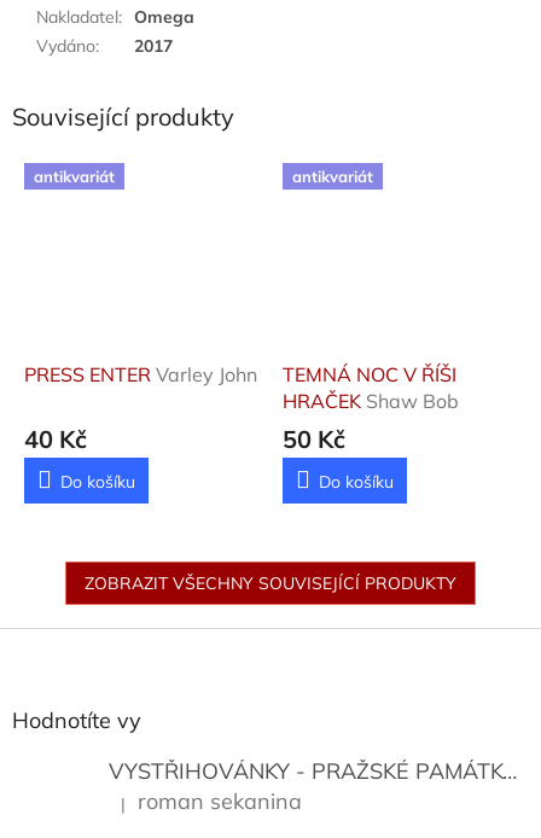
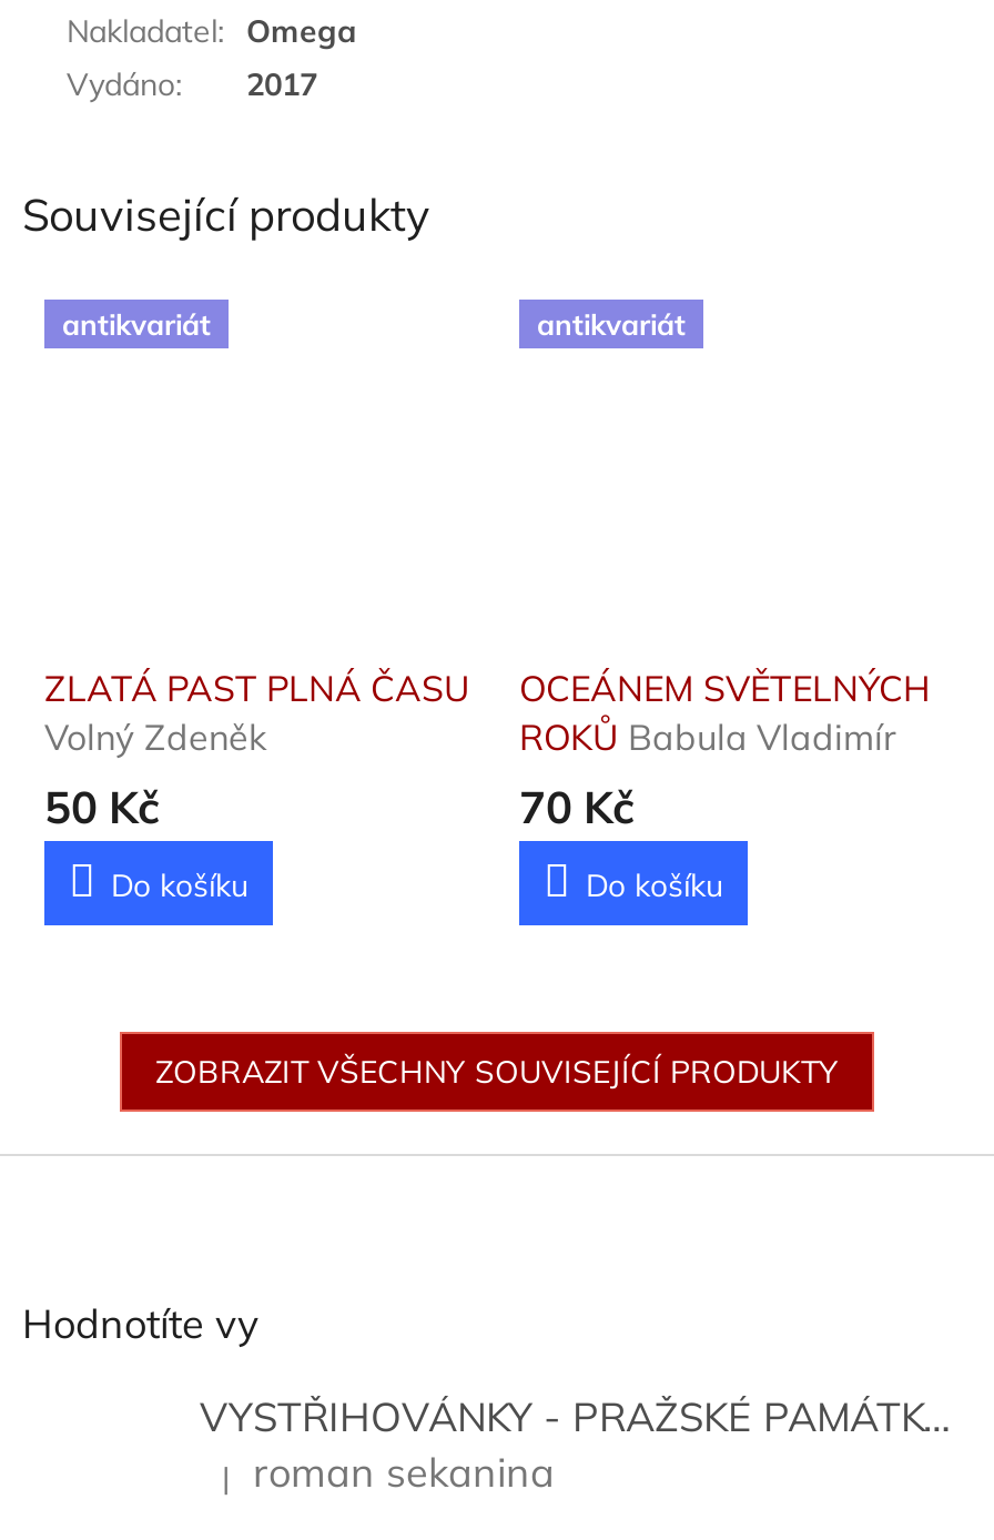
- PRESS ENTER Varley John
- 40 Kč
+ ZLATÁ PAST PLNÁ ČASU
+ Volný Zdeněk
+ 50 Kč

- TEMNÁ NOC V ŘÍŠI
- HRAČEK Shaw Bob
- 50 Kč
+ OCEÁNEM SVĚTELNÝCH
+ ROKŮ Babula Vladimír
+ 70 Kč
